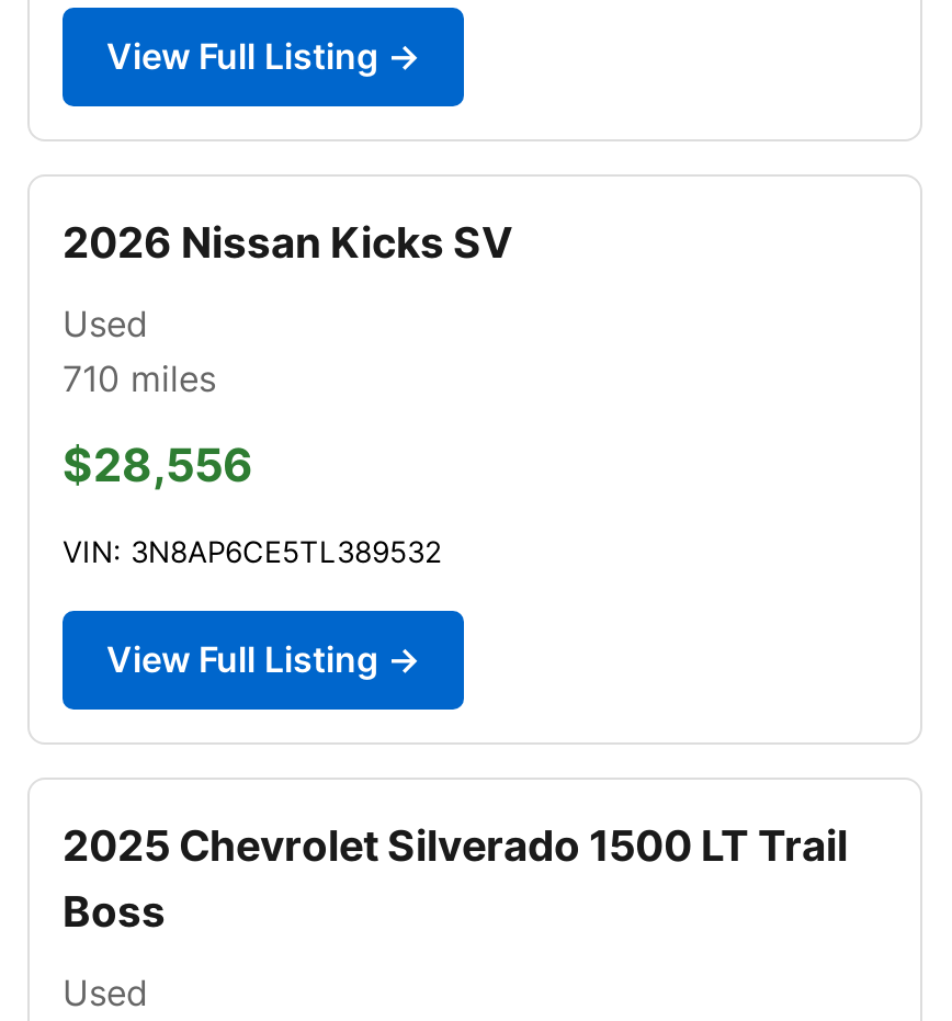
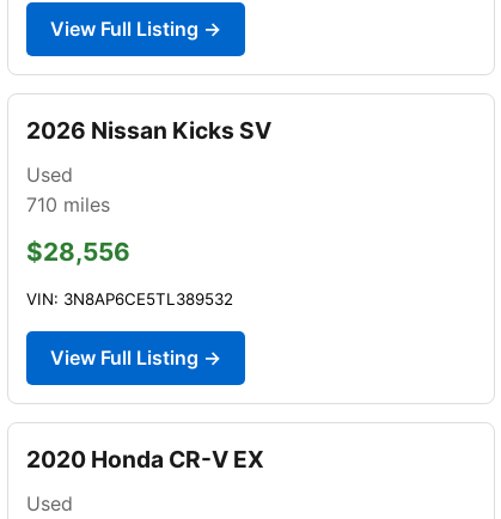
- 2025 Chevrolet Silverado 1500 LT Trail
- Boss
+ 2020 Honda CR-V EX
